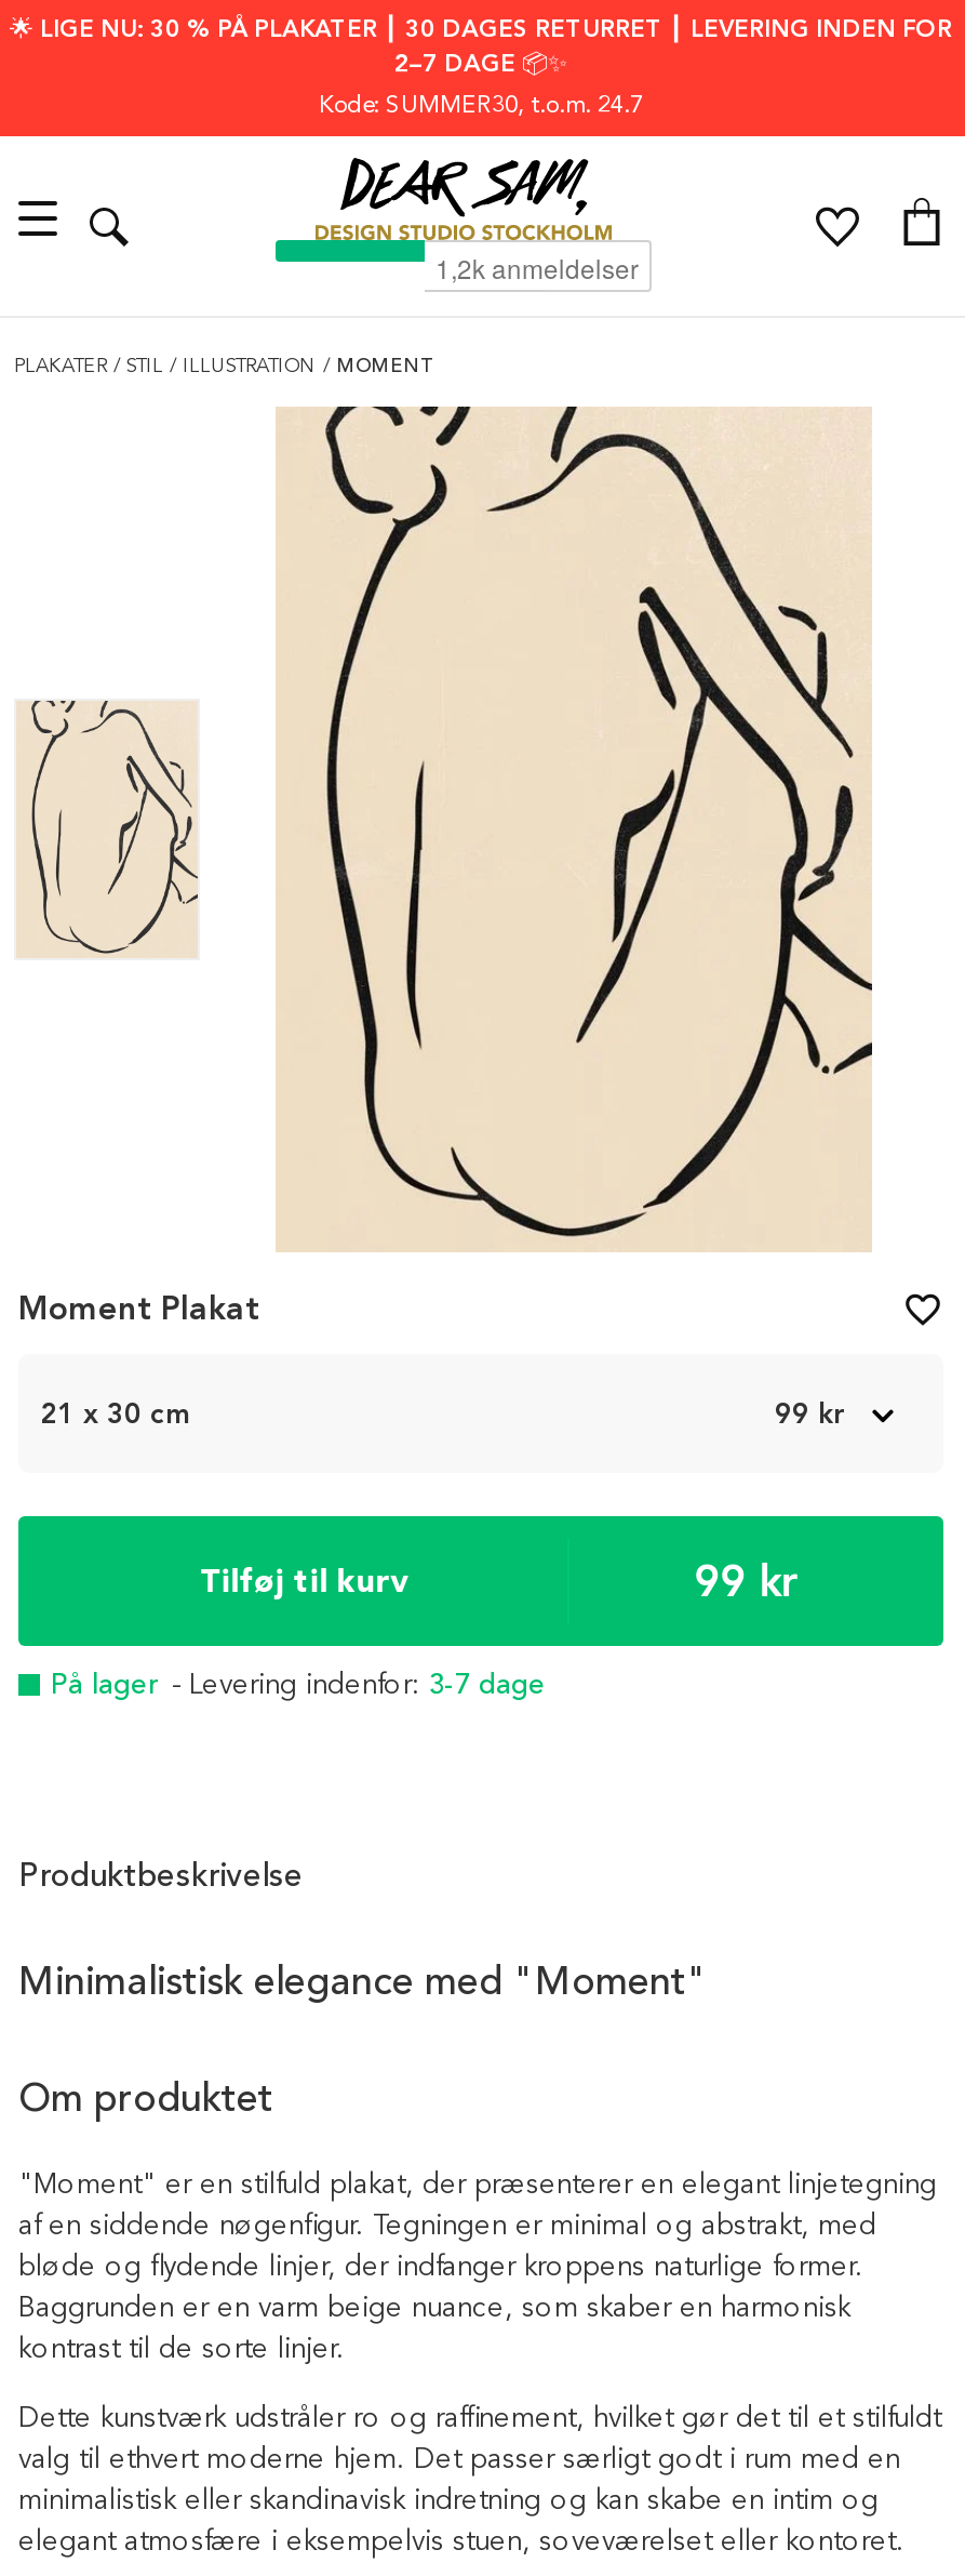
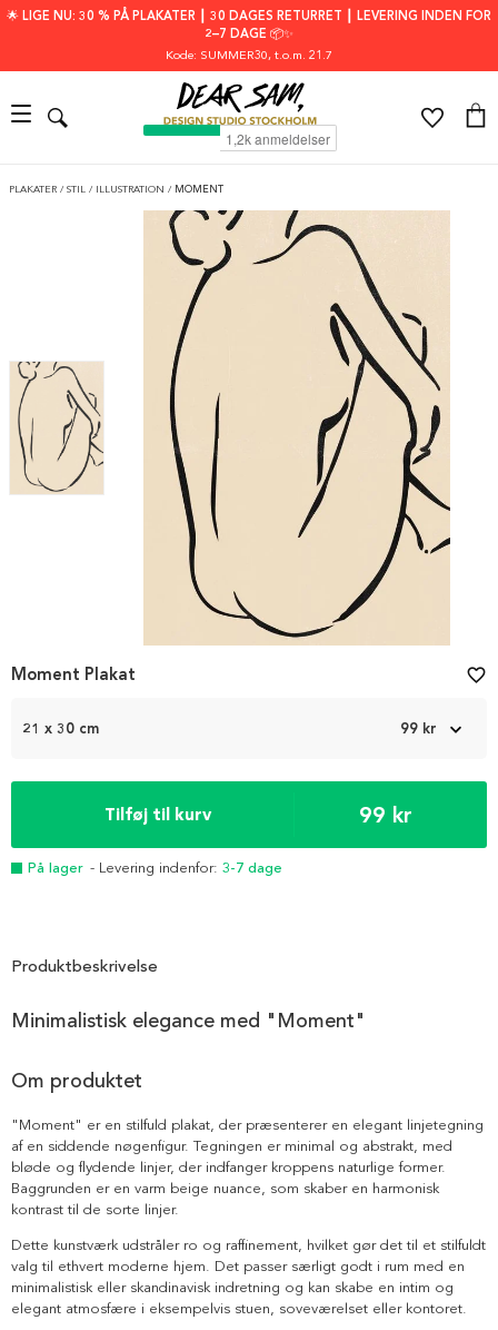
- Kode: SUMMER30, t.o.m. 24.7
+ Kode: SUMMER30, t.o.m. 21.7
